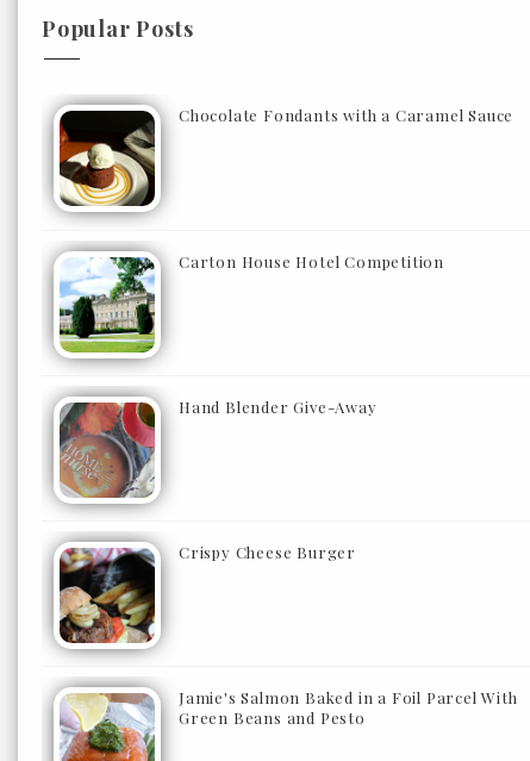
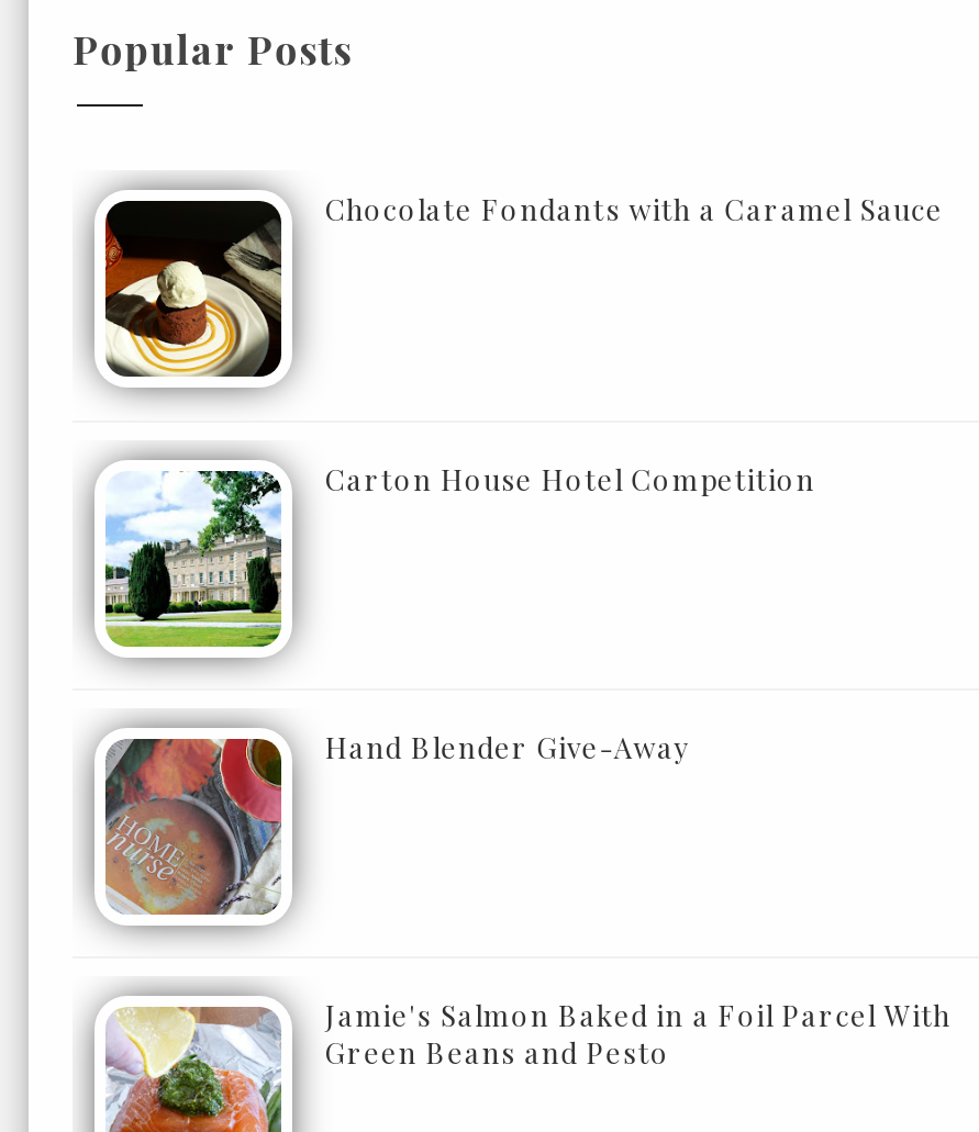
- [image]
- Crispy Cheese Burger
